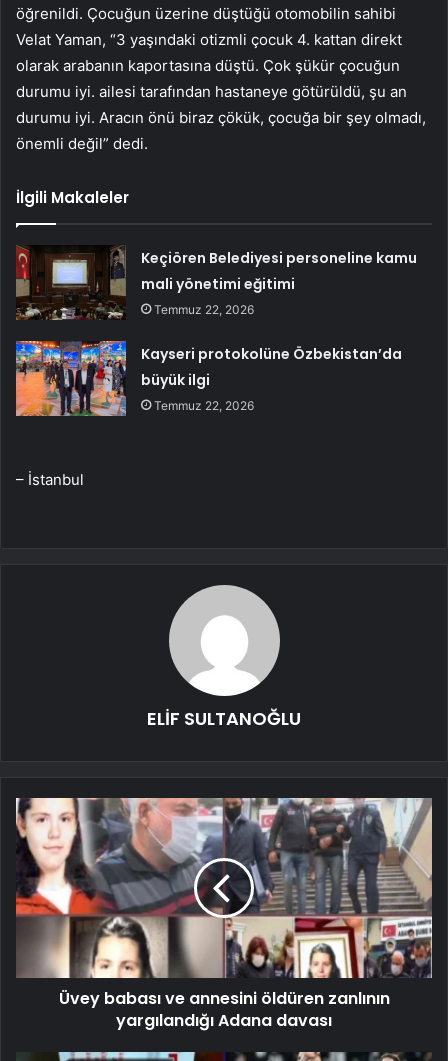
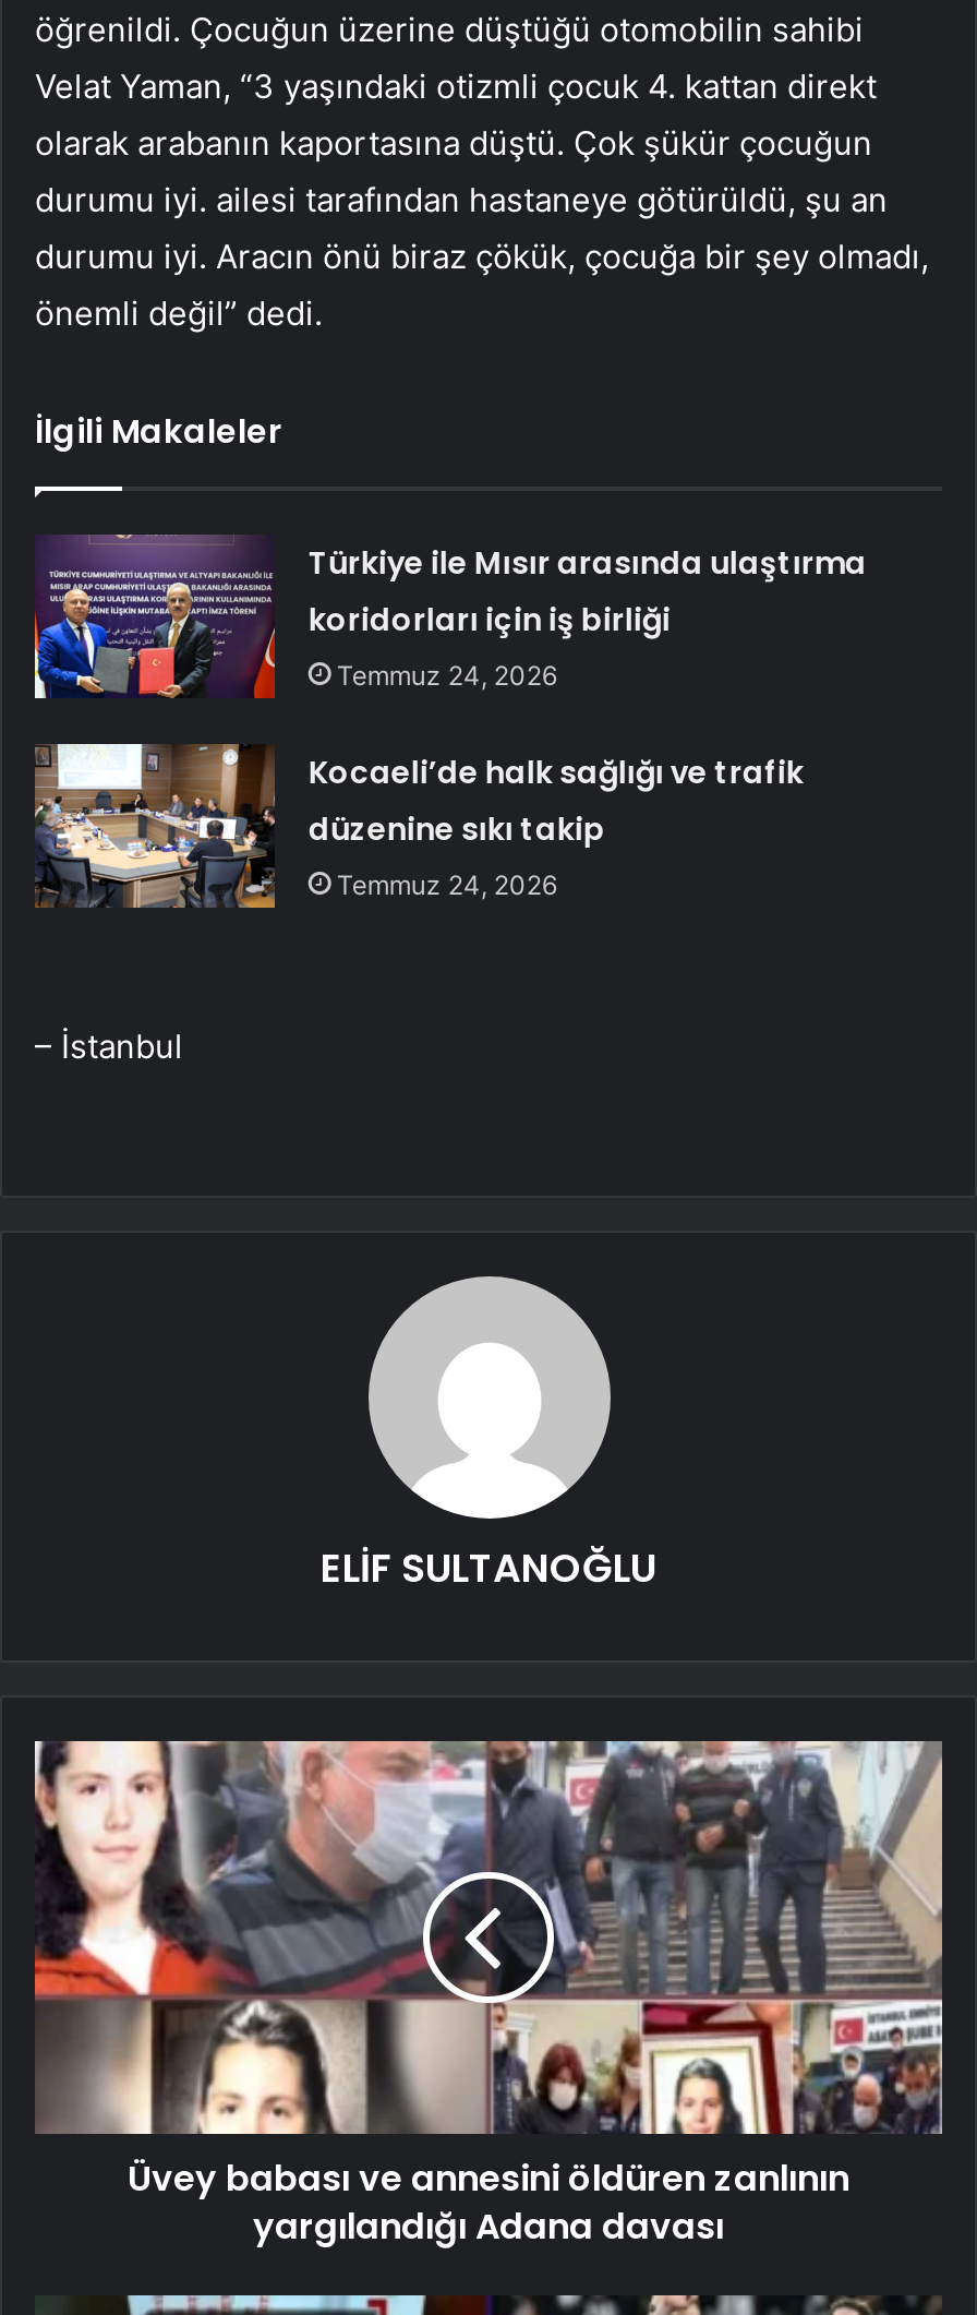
- [image]
- Keçiören Belediyesi personeline kamu
- mali yönetimi eğitimi
- Temmuz 22, 2026
+ [image]
+ Türkiye ile Mısır arasında ulaştırma
+ koridorları için iş birliği
+ Temmuz 24, 2026

- [image]
- Kayseri protokolüne Özbekistan’da
- büyük ilgi
- Temmuz 22, 2026
+ [image]
+ Kocaeli’de halk sağlığı ve trafik
+ düzenine sıkı takip
+ Temmuz 24, 2026
